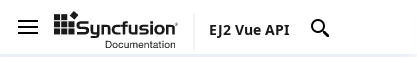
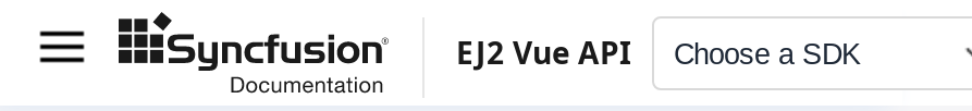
+ Choose a SDK
